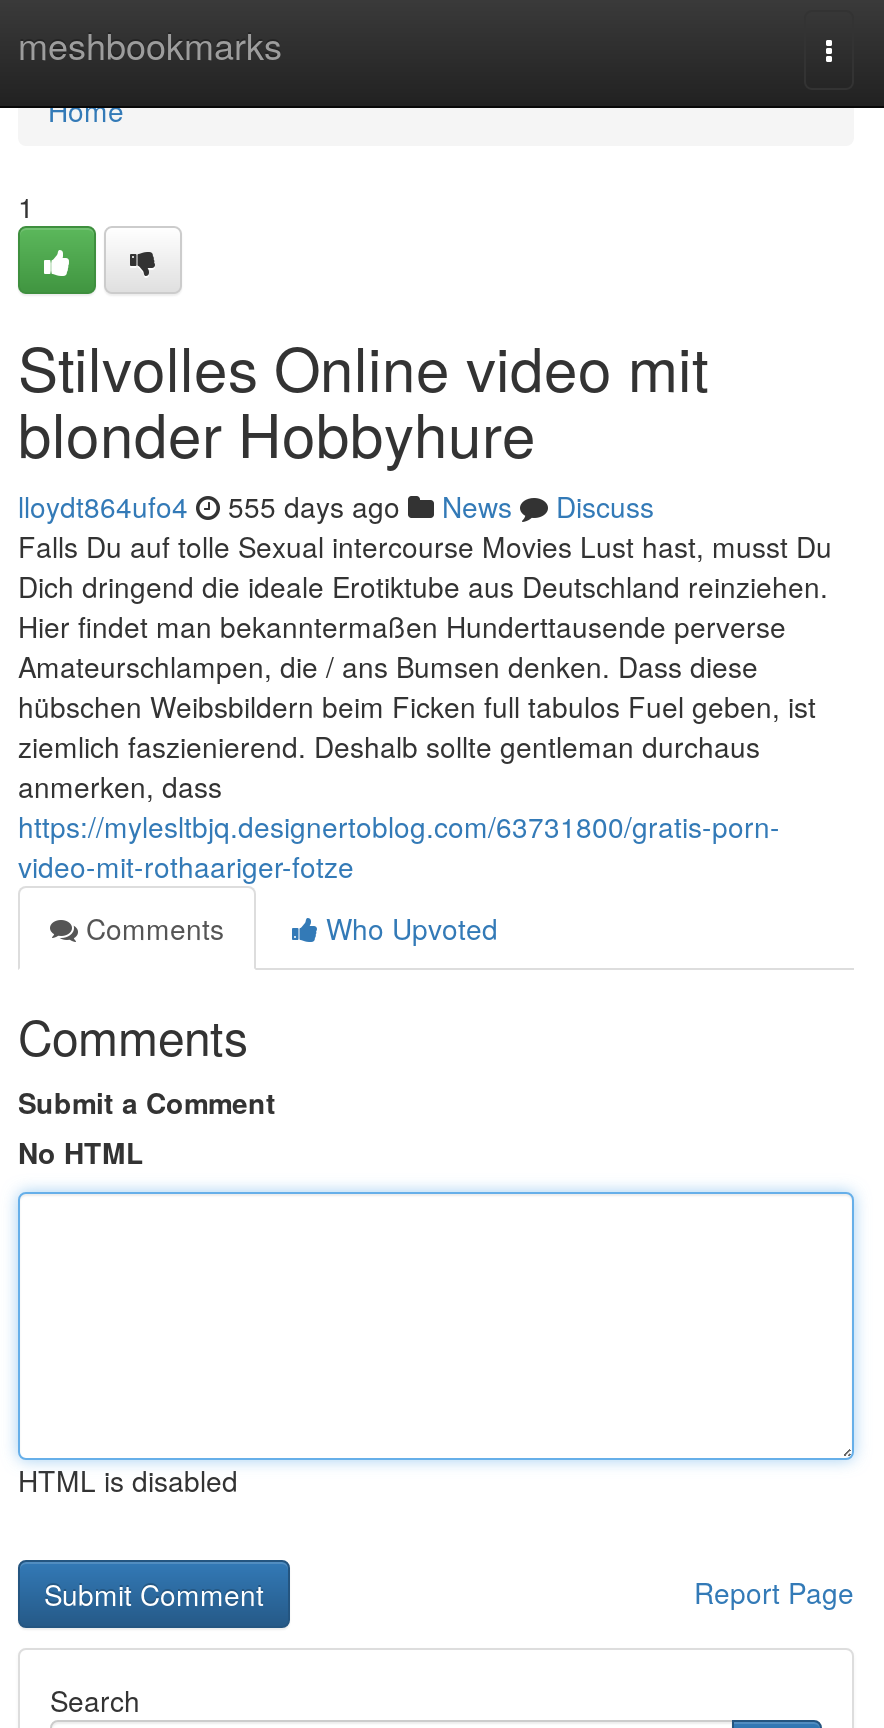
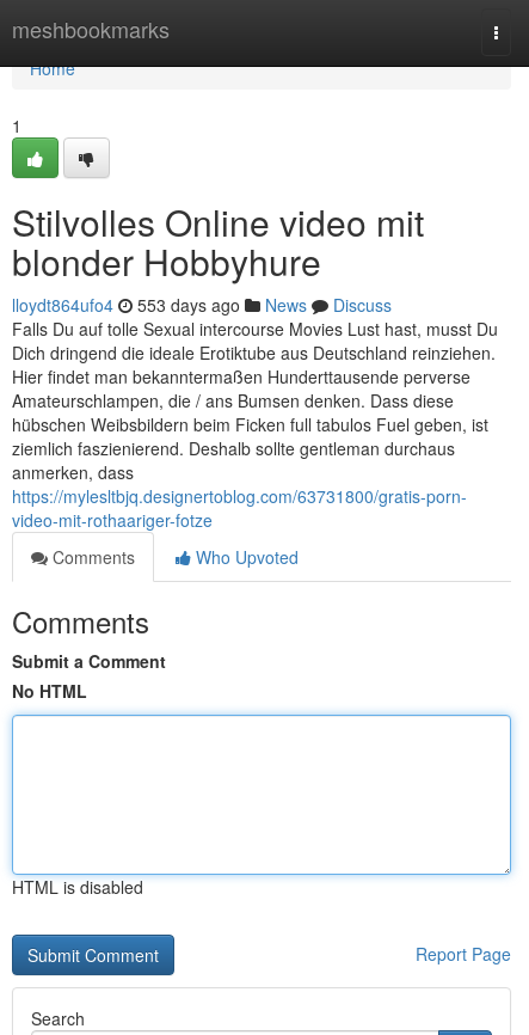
- lloydt864ufo4 555 days ago News Discuss
+ lloydt864ufo4 553 days ago News Discuss
